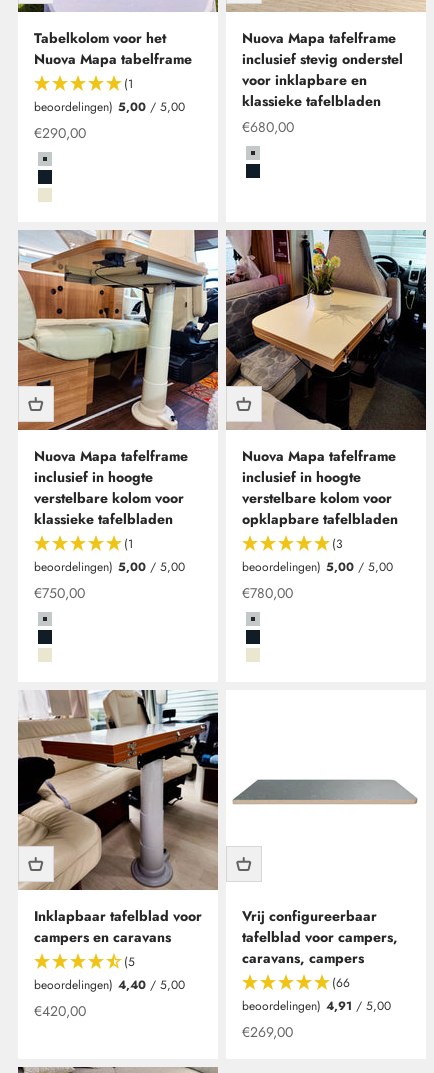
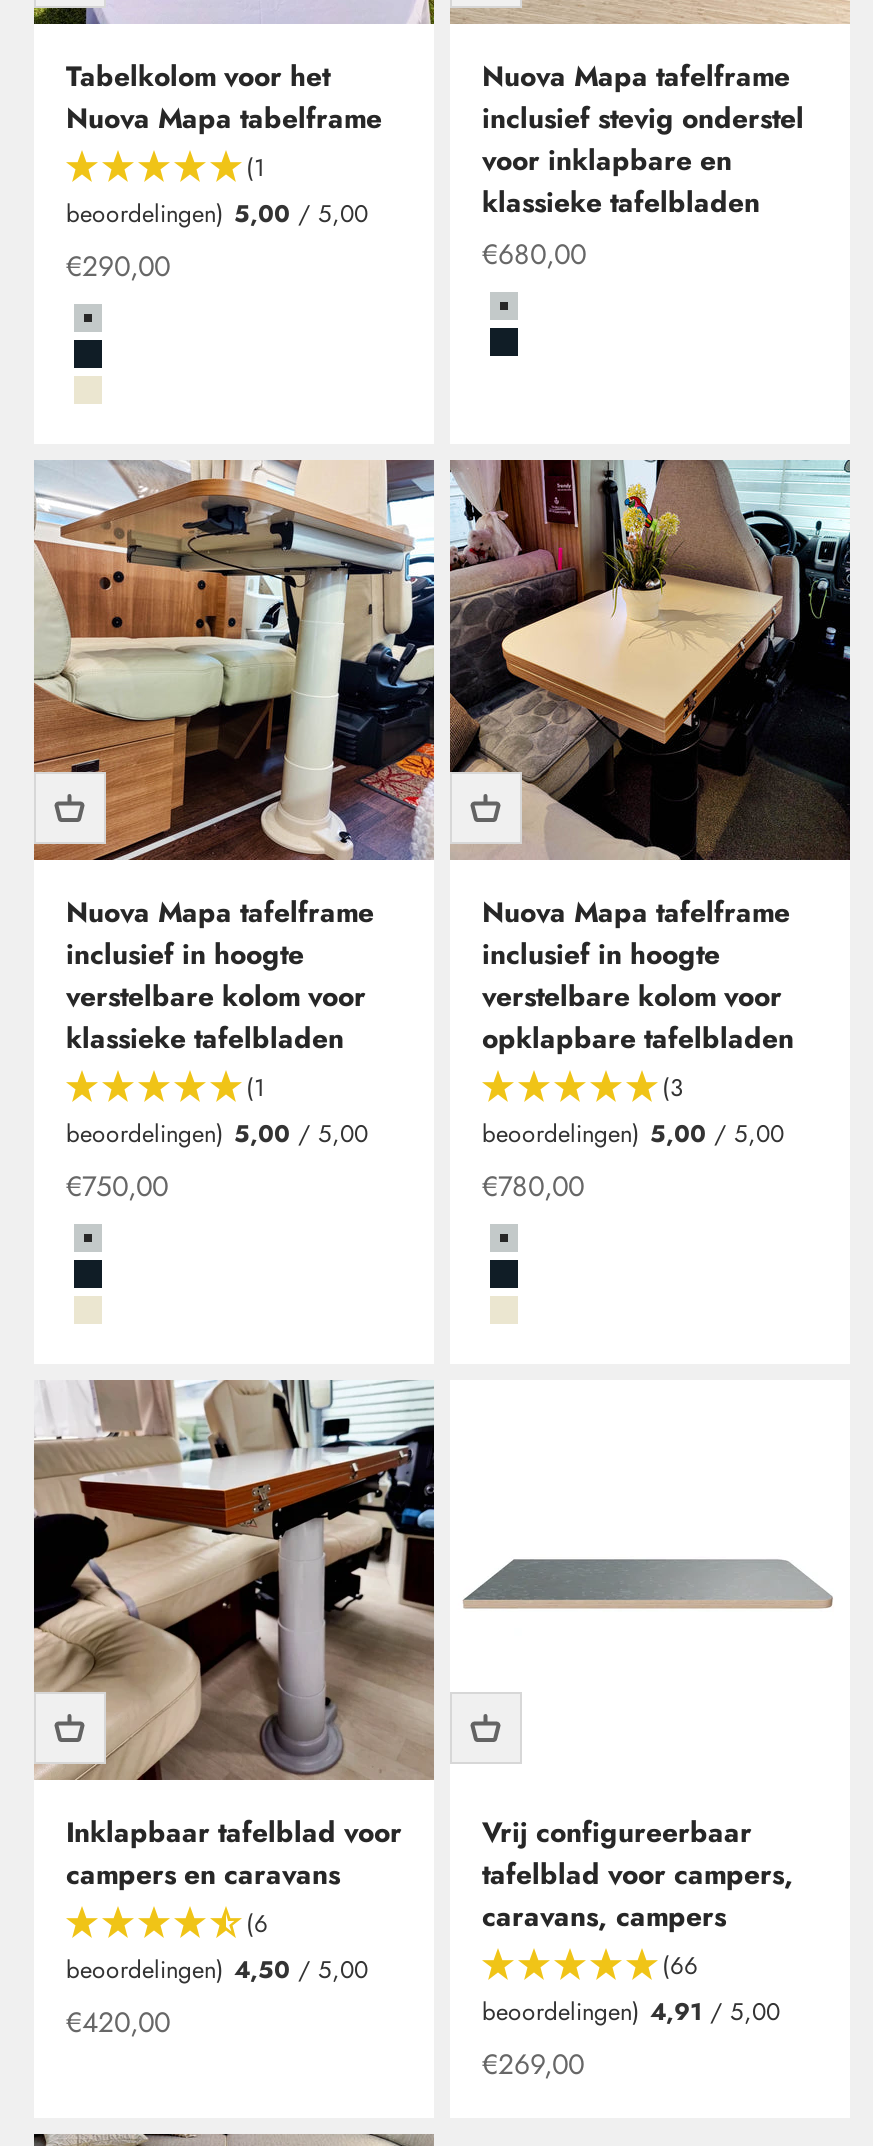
- (5
+ (6

- beoordelingen) 4,40 / 5,00
+ beoordelingen) 4,50 / 5,00
